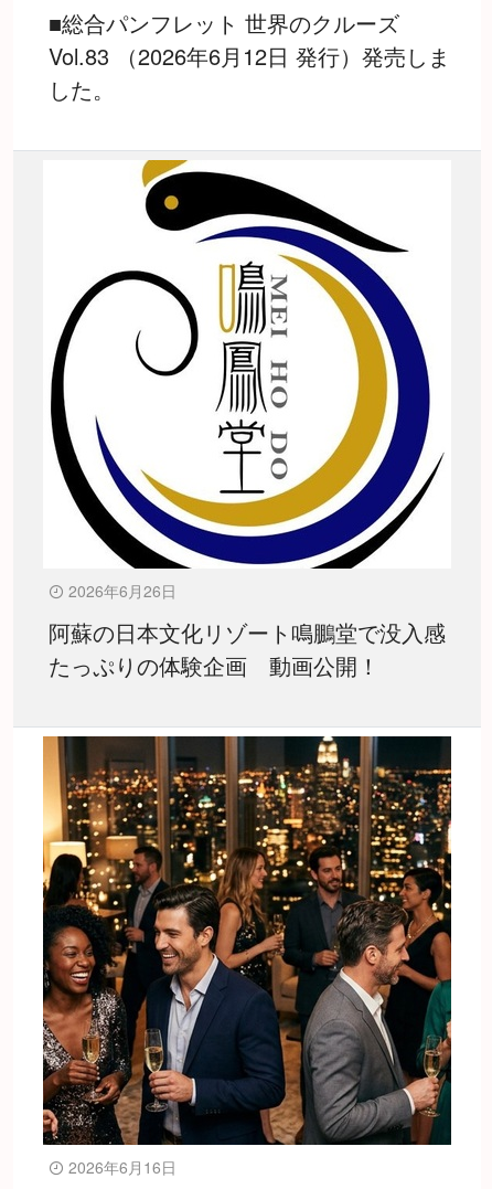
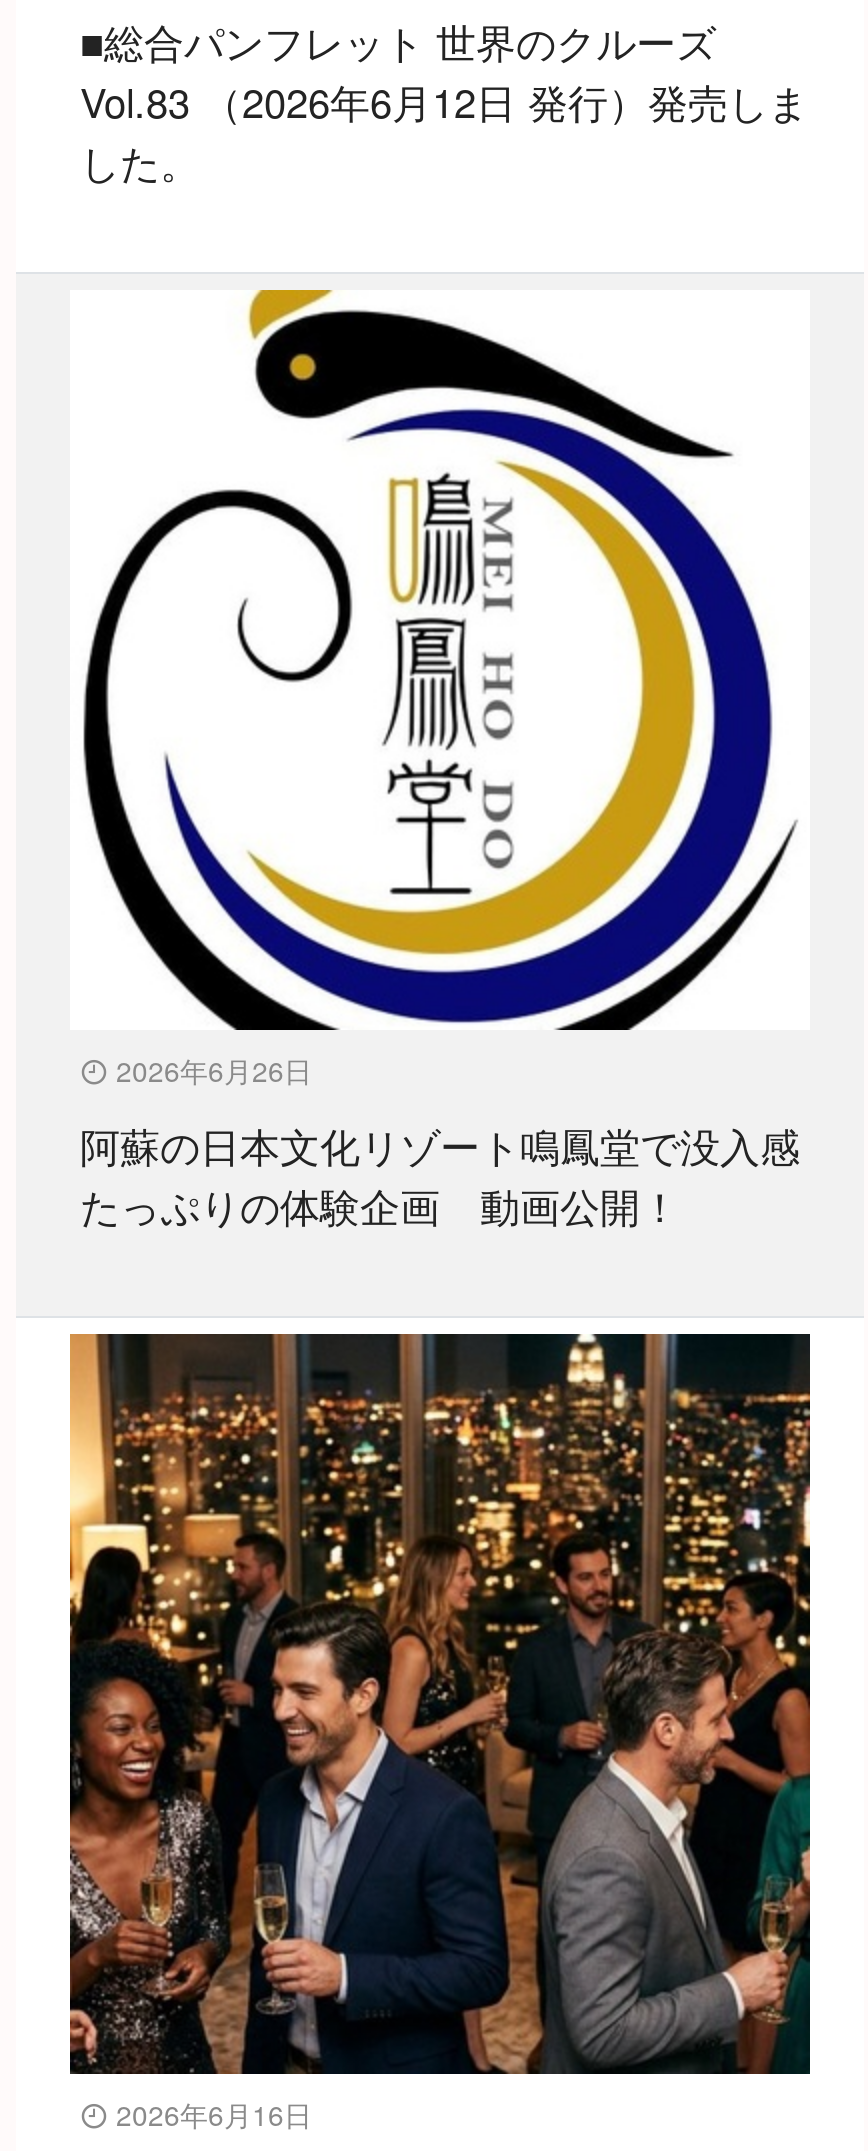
- 阿蘇の日本文化リゾート鳴鵬堂で没入感
+ 阿蘇の日本文化リゾート鳴鳳堂で没入感
